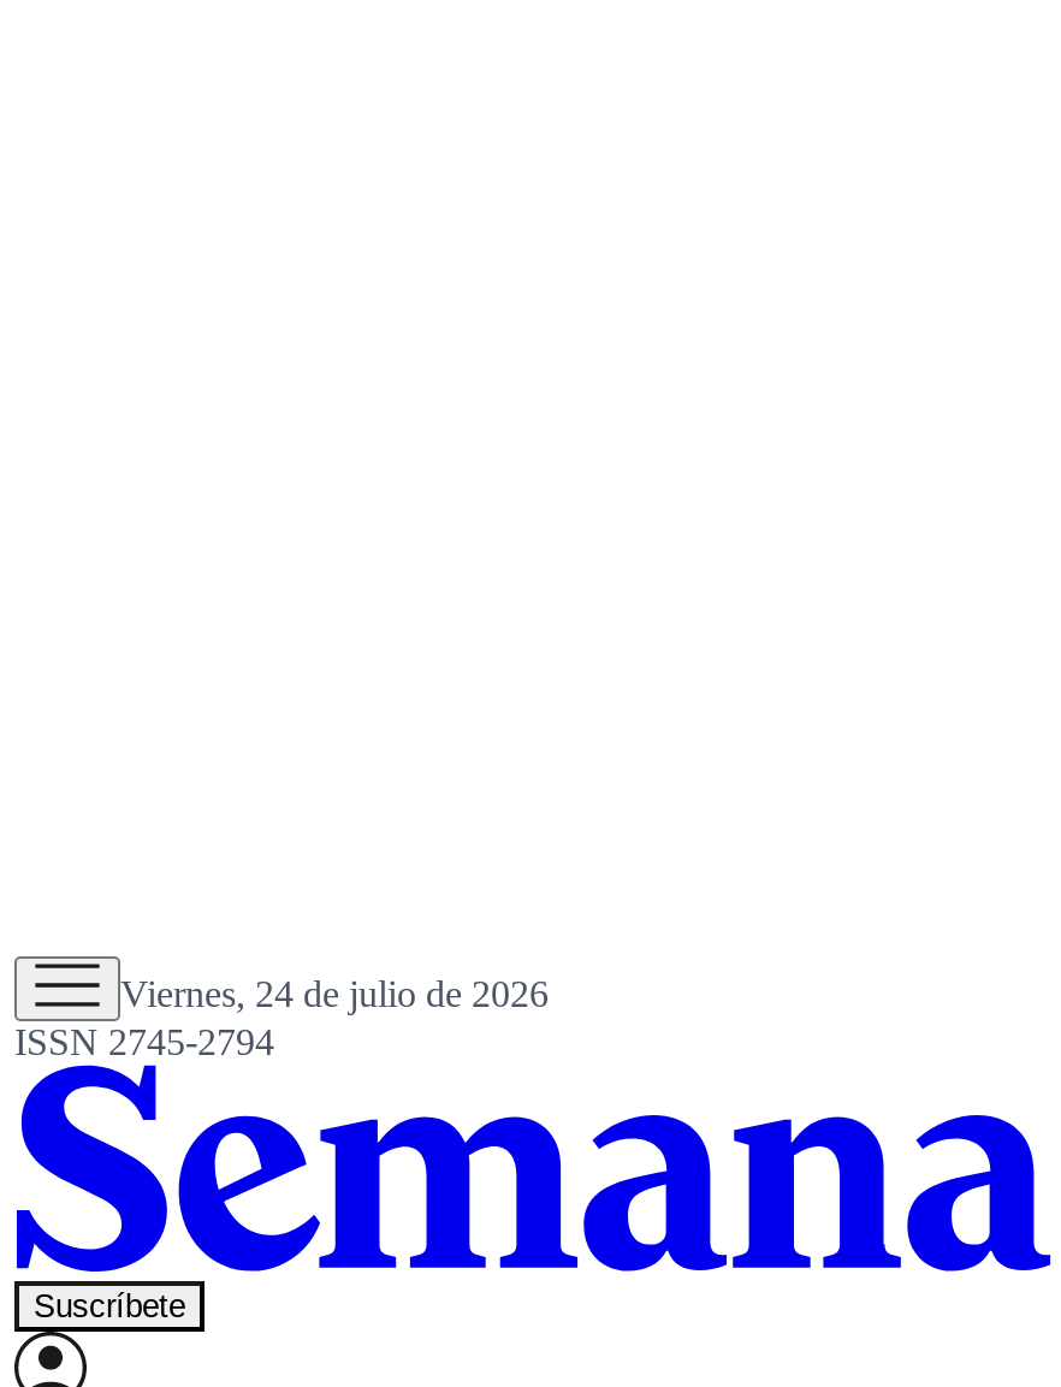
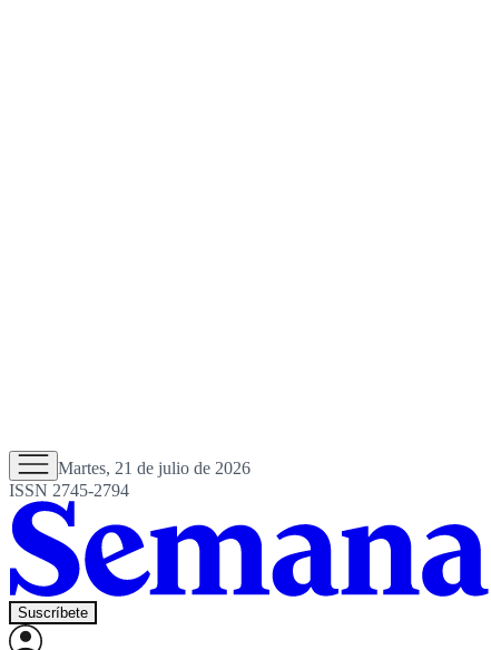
- Viernes, 24 de julio de 2026
+ Martes, 21 de julio de 2026
